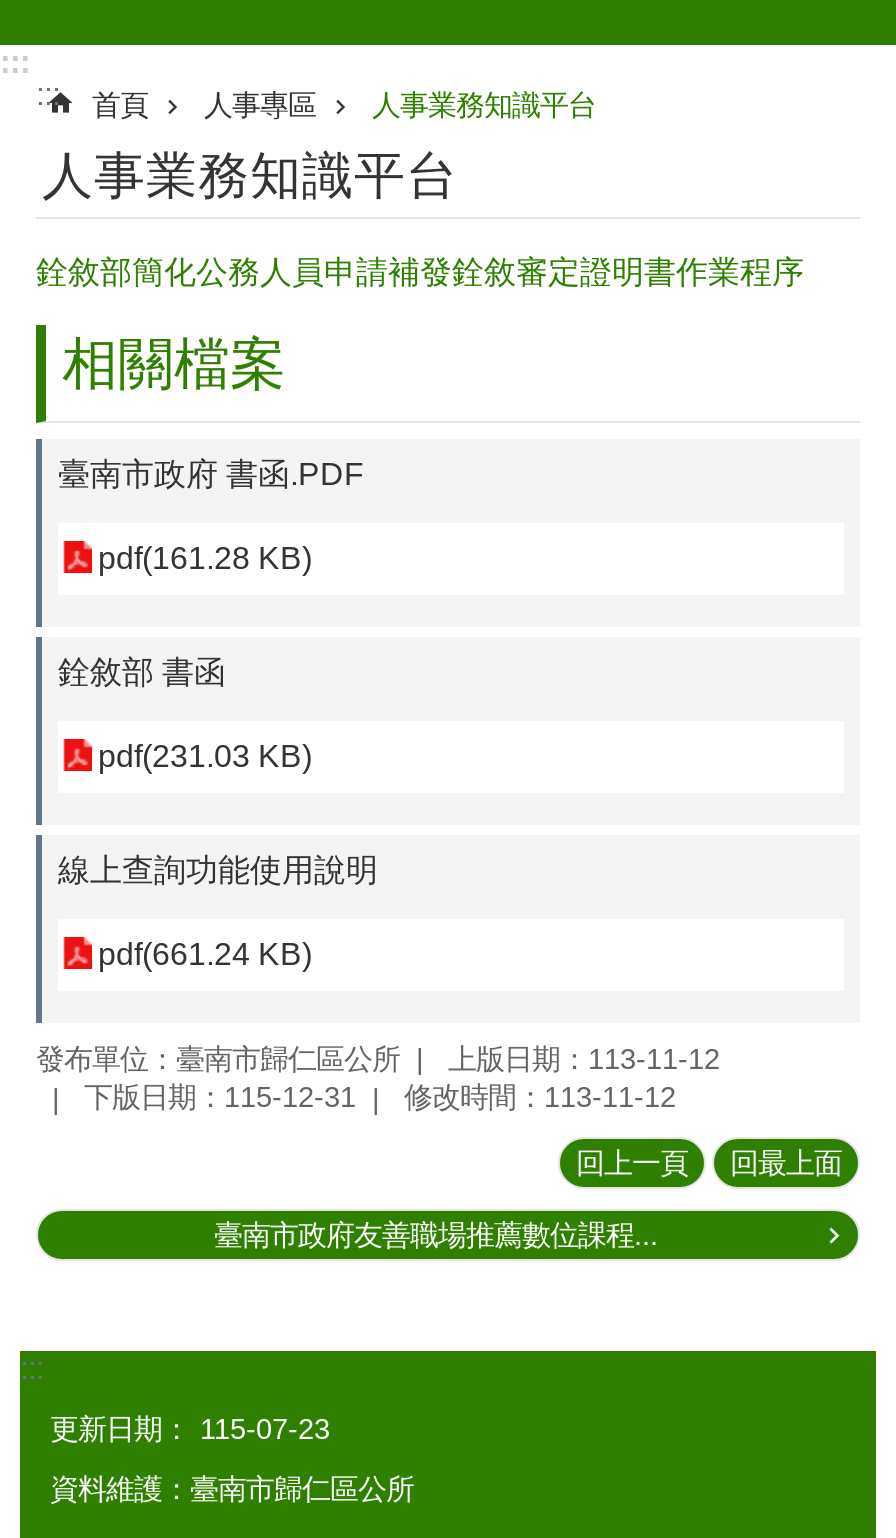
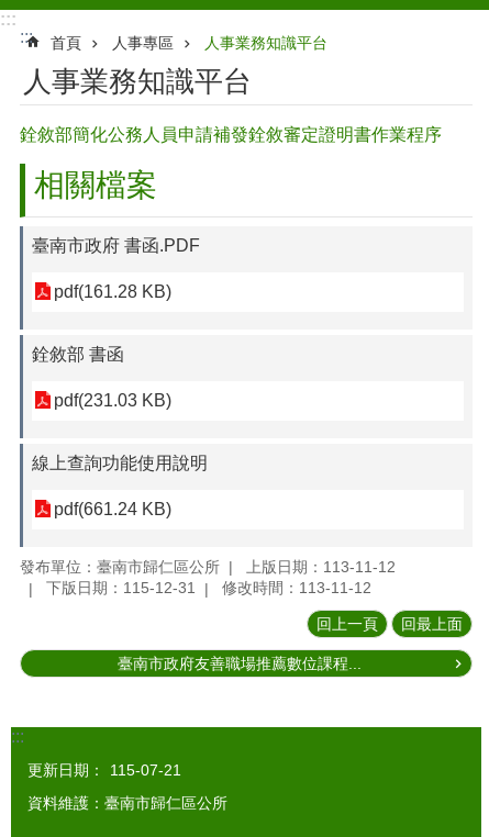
- 更新日期： 115-07-23
+ 更新日期： 115-07-21
